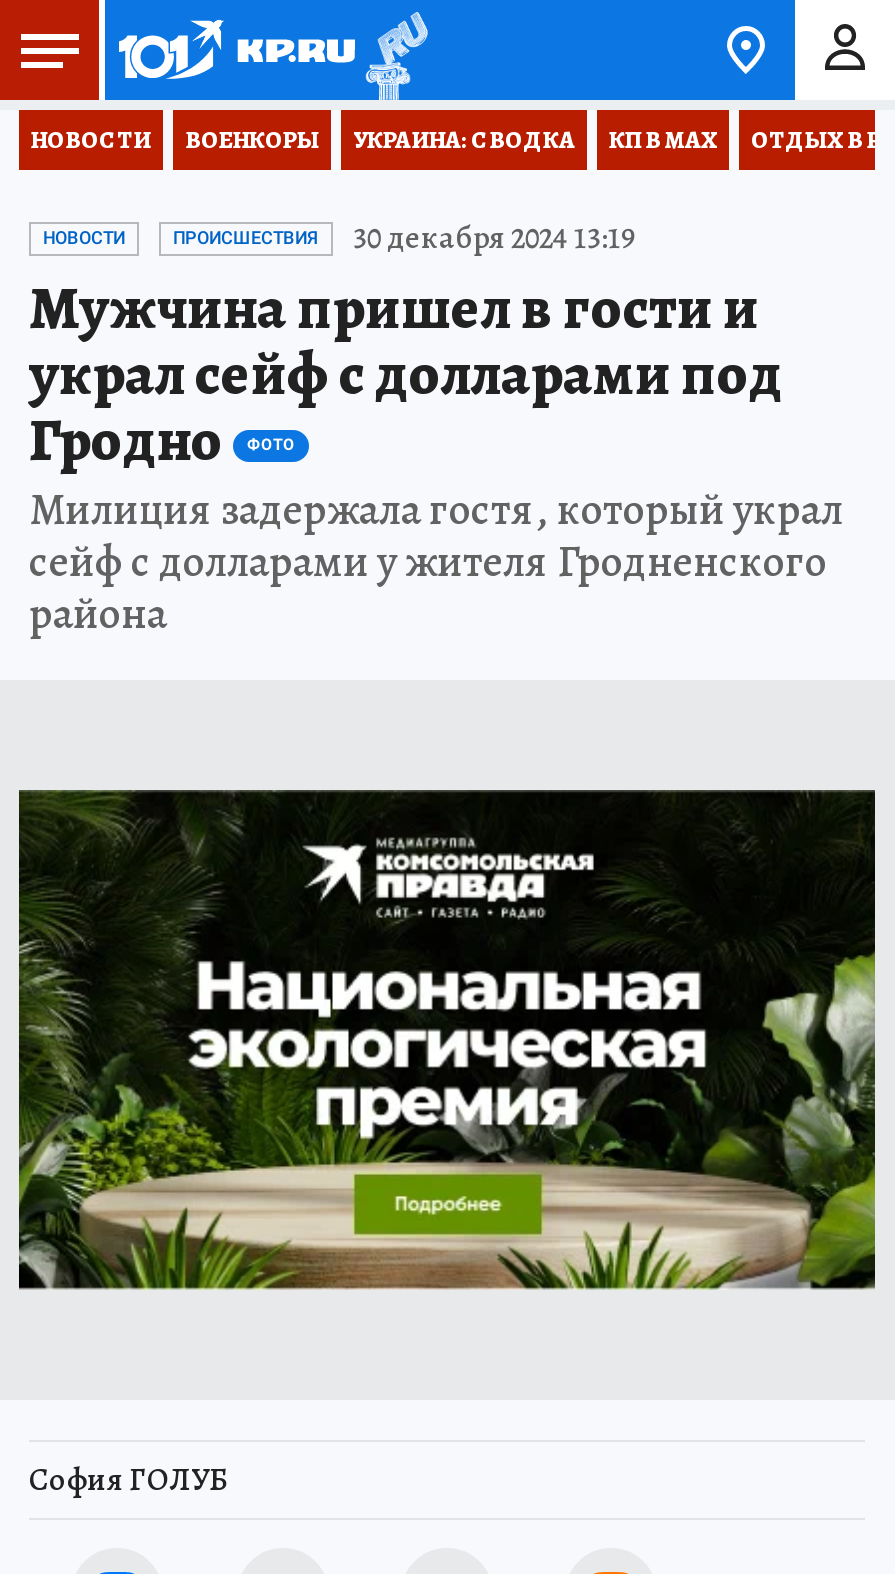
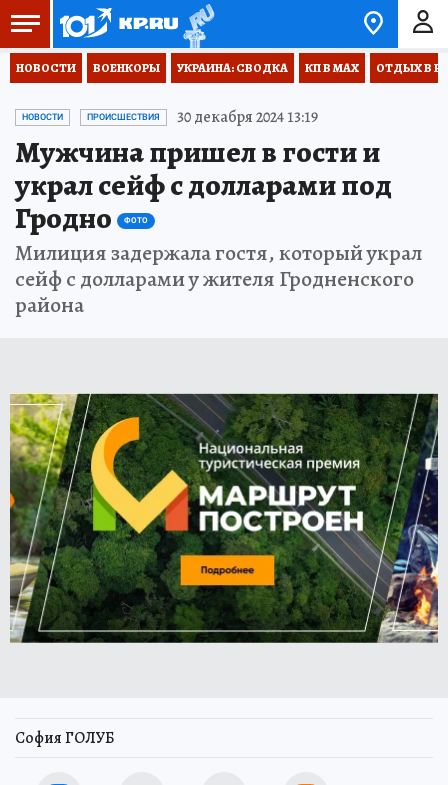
- [image]
+ [image]
